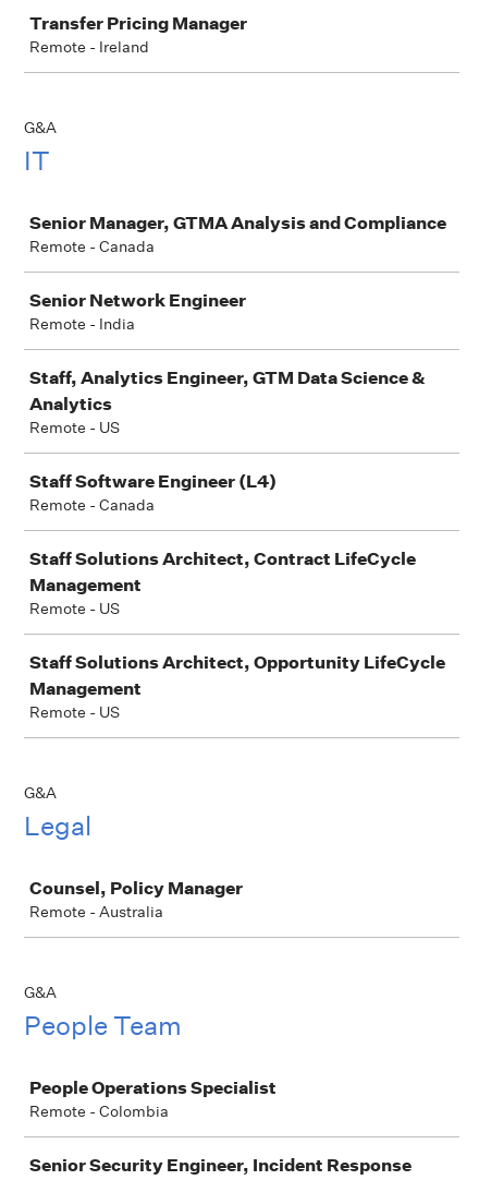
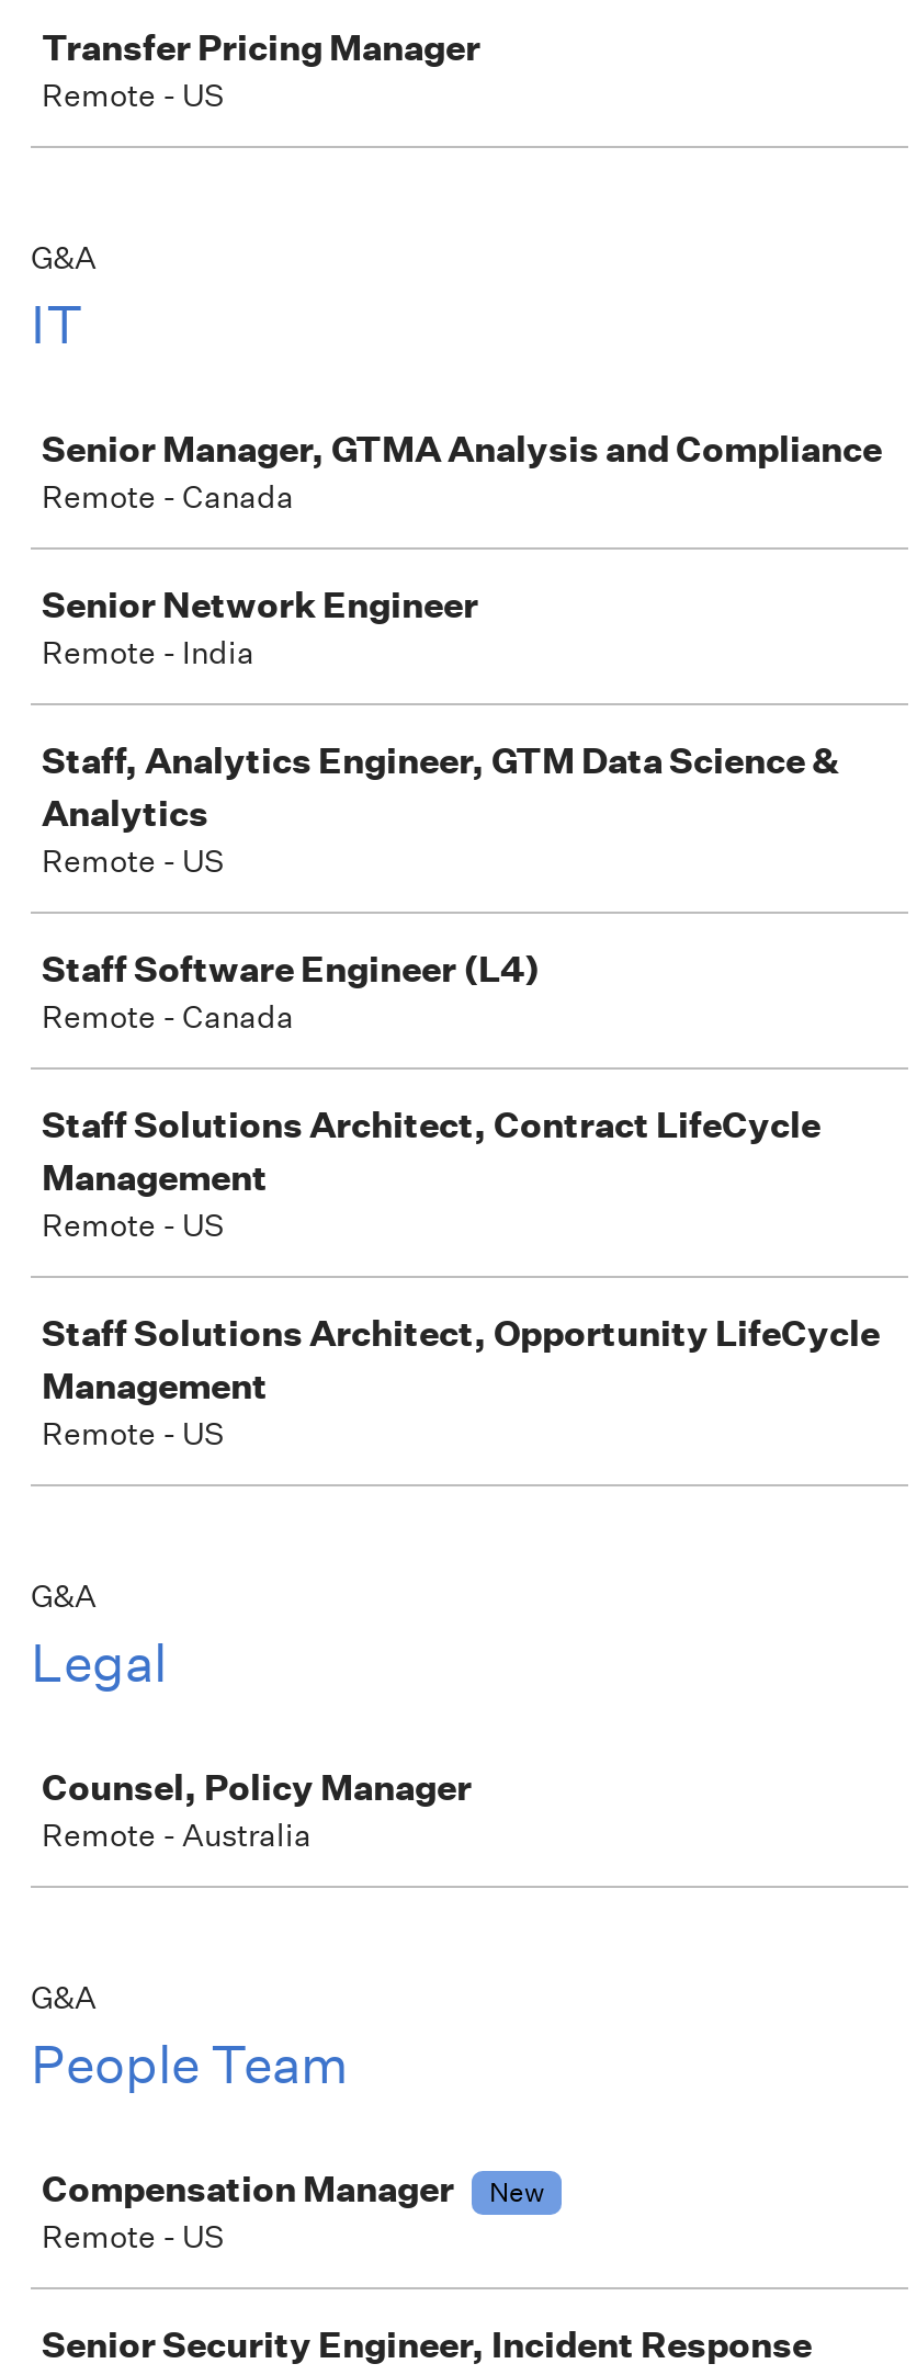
- Remote - Ireland
+ Remote - US

- People Operations Specialist
- Remote - Colombia
+ Compensation Manager
+ New
+ Remote - US
